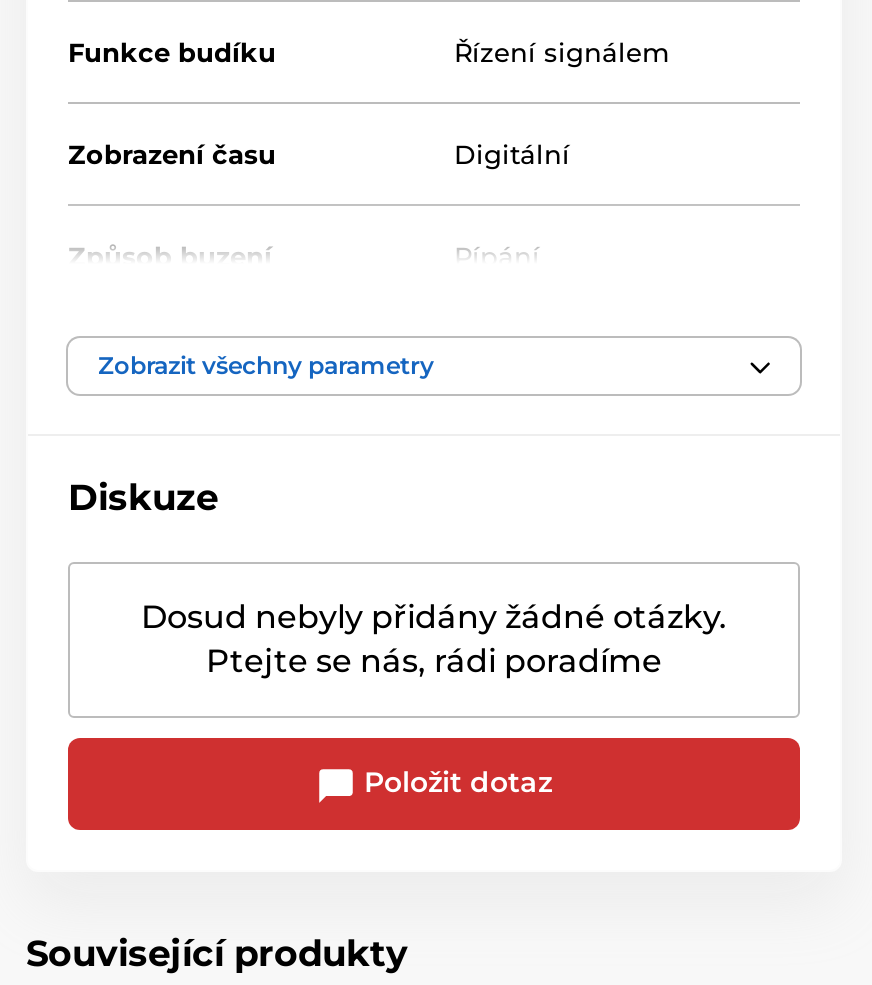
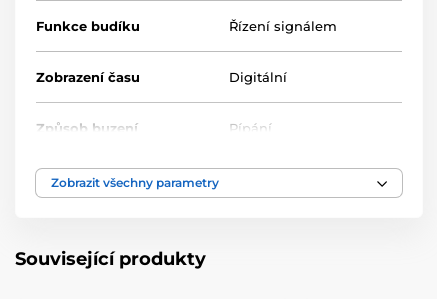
- Diskuze
- Dosud nebyly přidány žádné otázky.
- Ptejte se nás, rádi poradíme
- Položit dotaz
